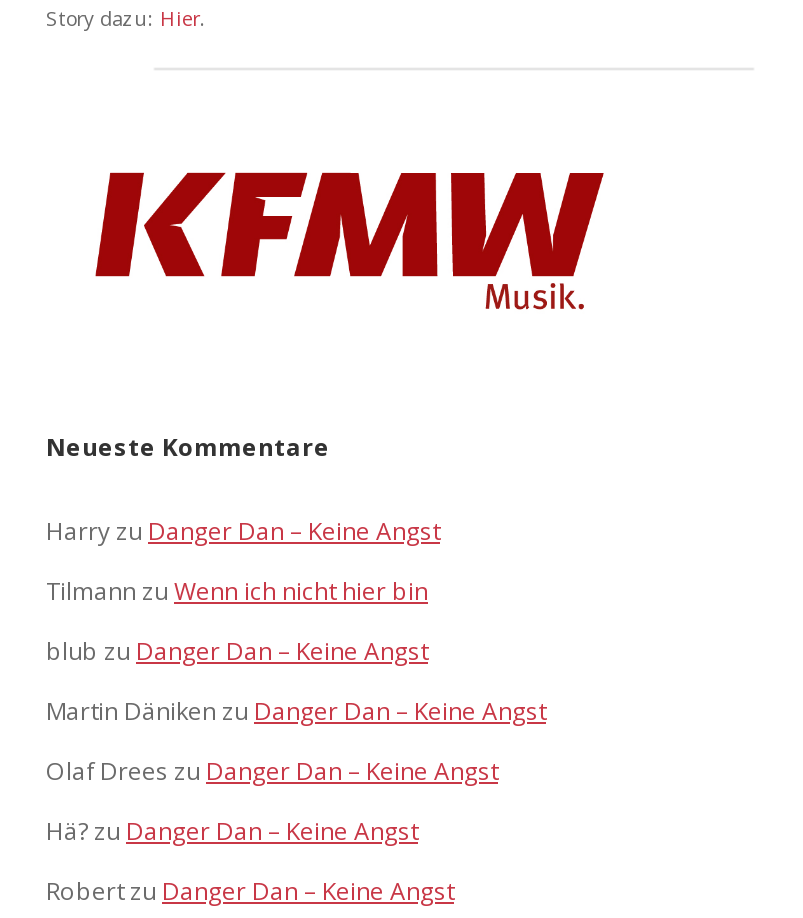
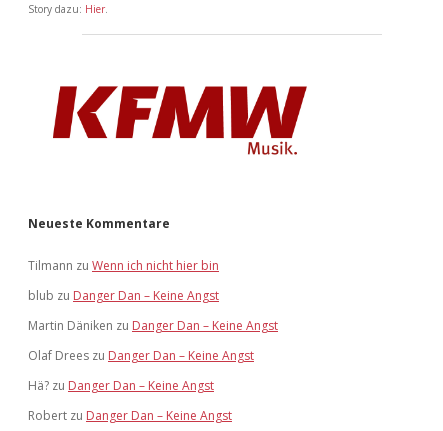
- Harry zu Danger Dan – Keine Angst
